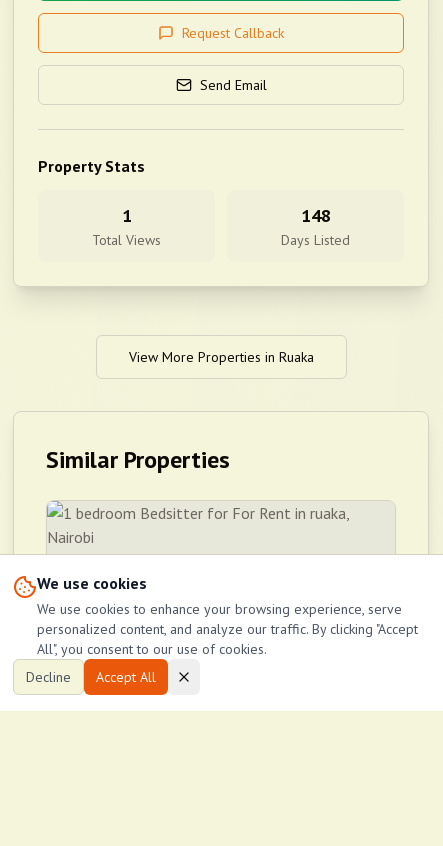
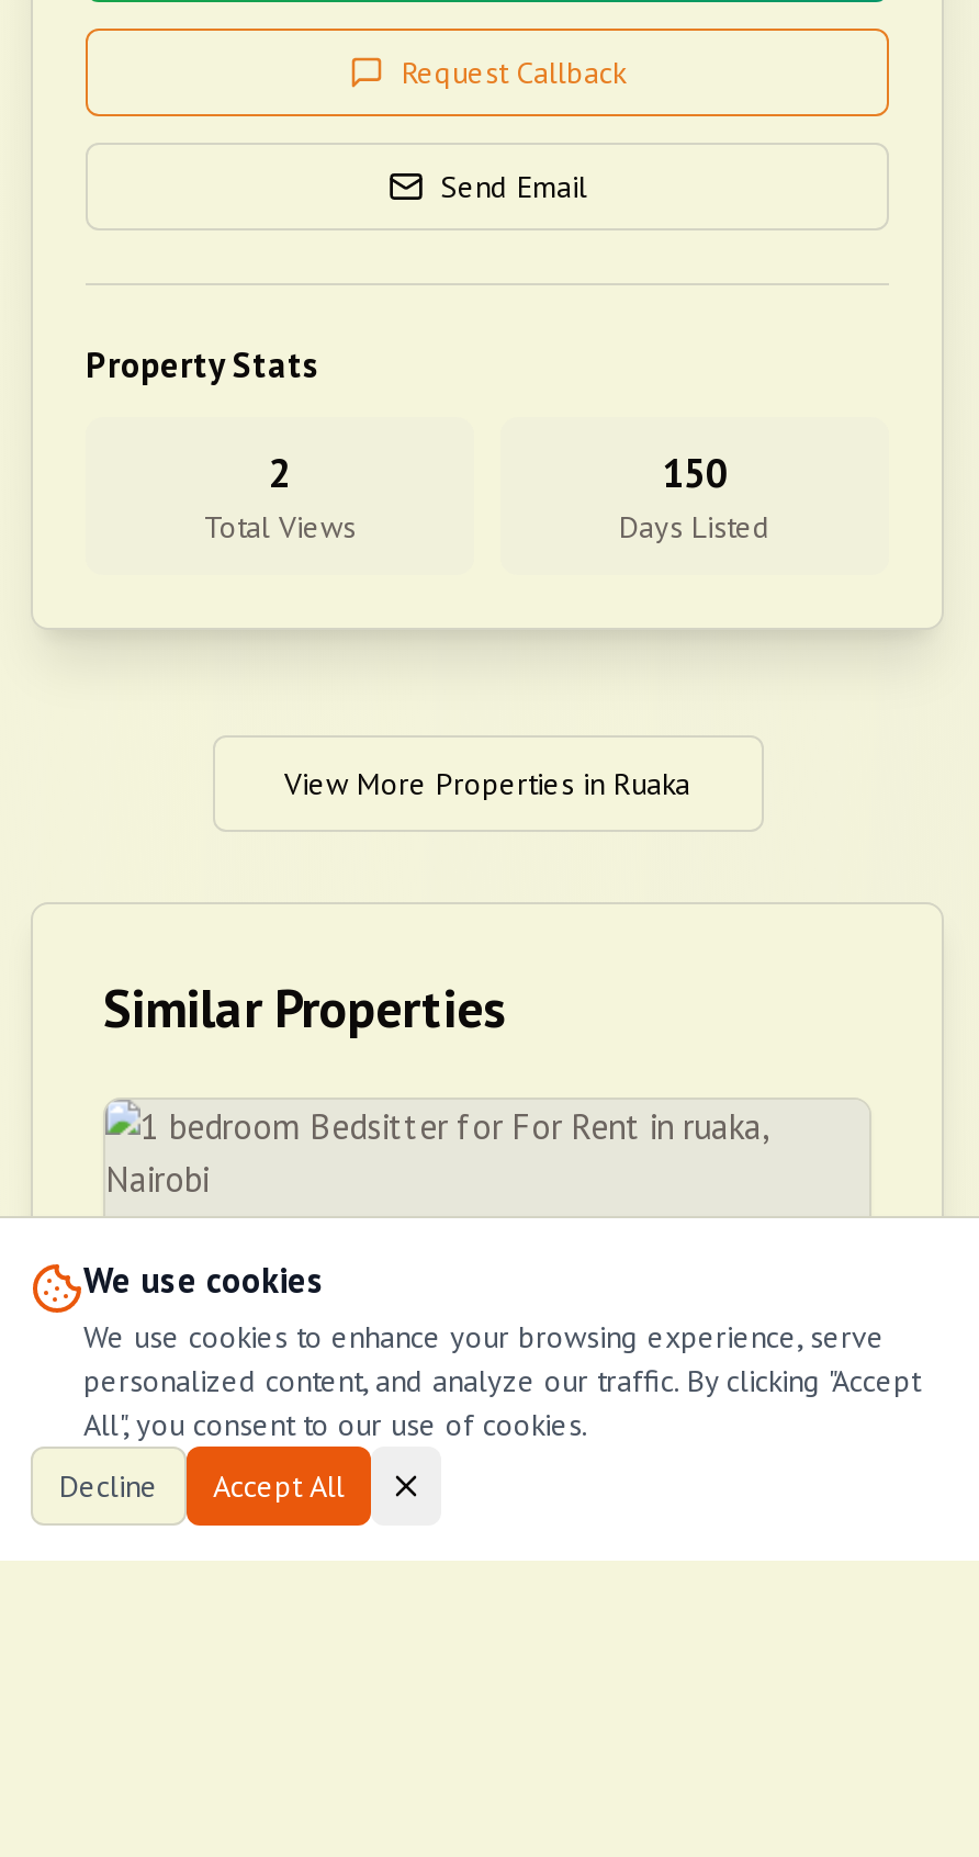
- 1
+ 2

- 148
+ 150
